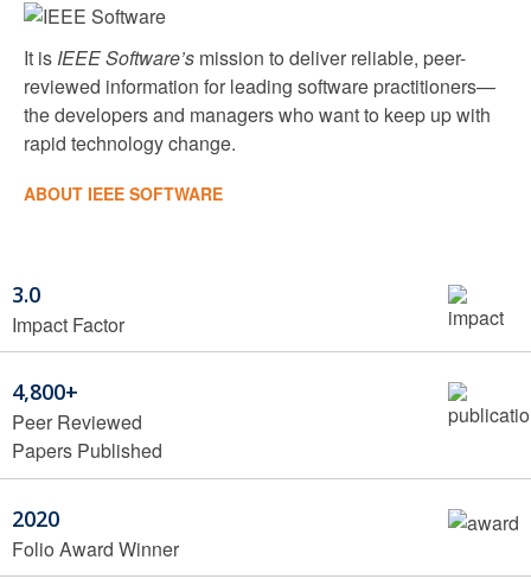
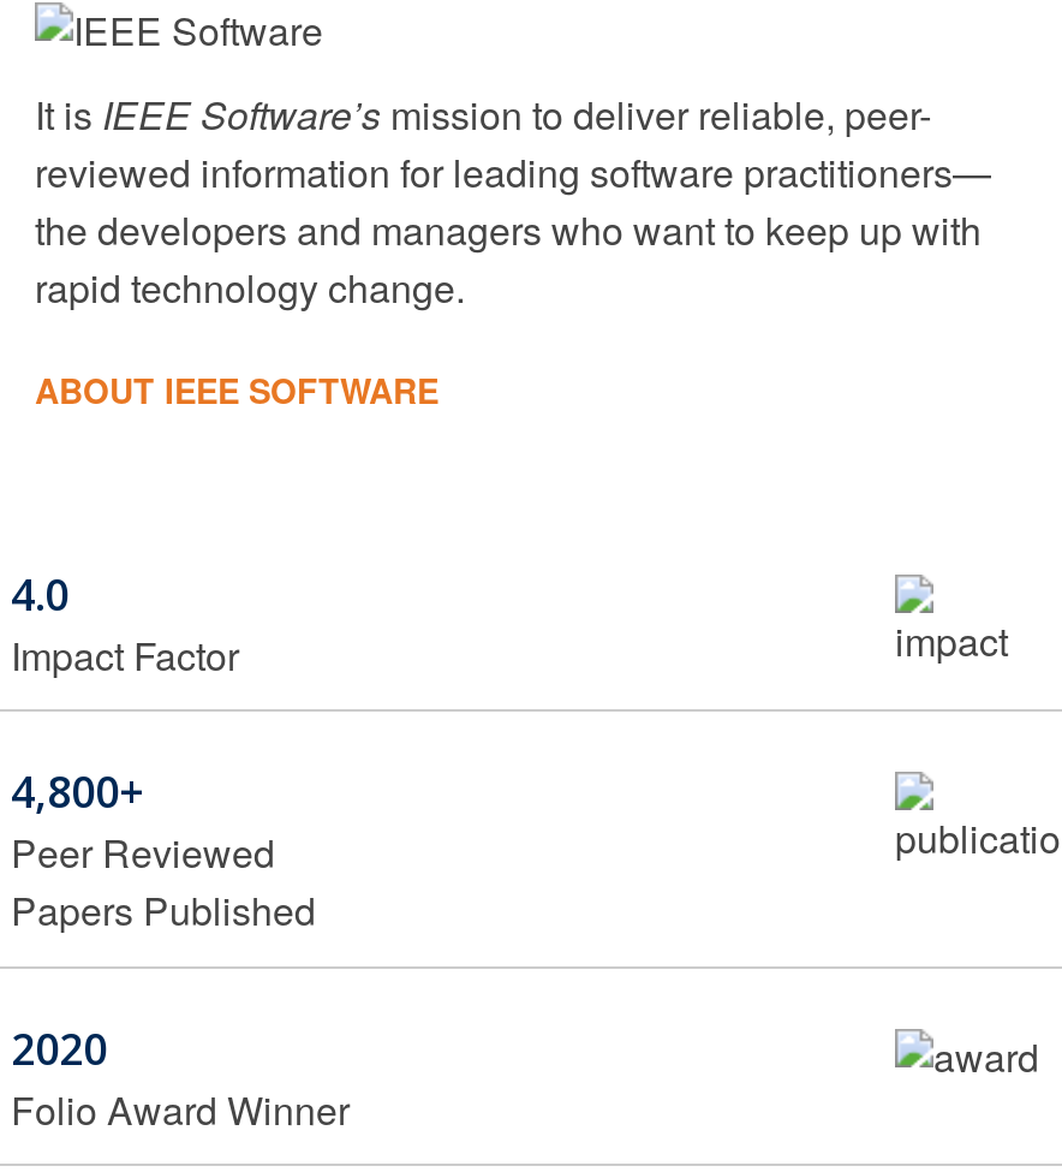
- 3.0
+ 4.0
